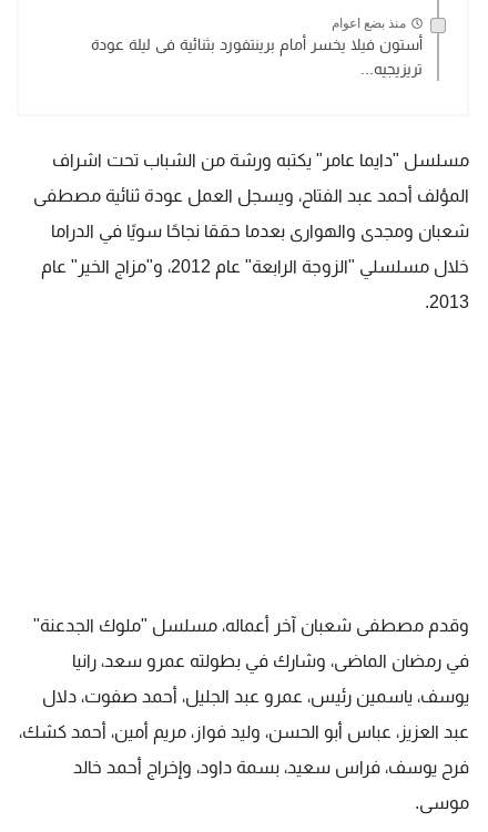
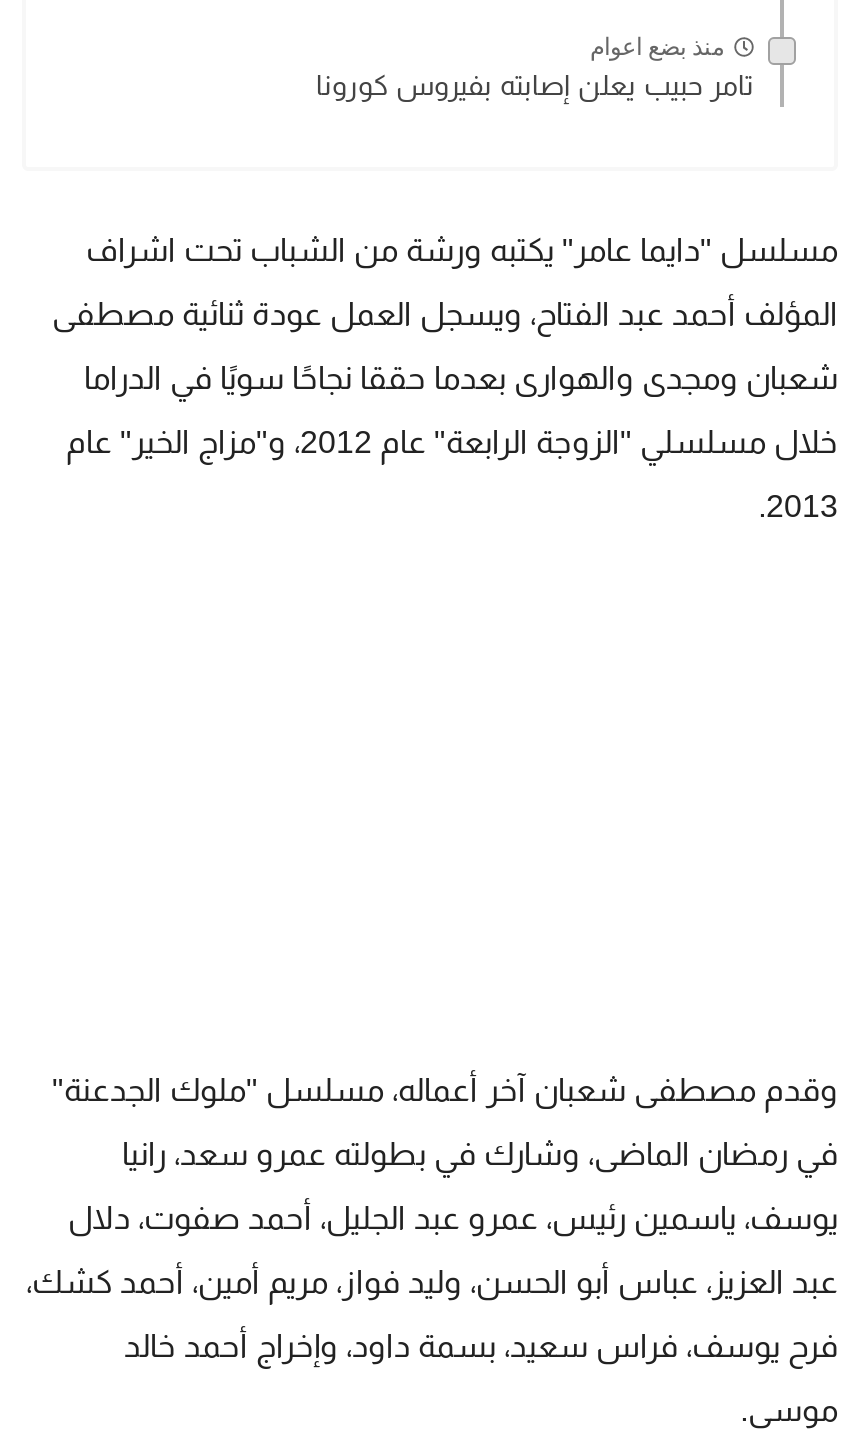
- أستون فيلا يخسر أمام برينتفورد بثنائية فى ليلة عودة
- تريزيجيه...
+ تامر حبيب يعلن إصابته بفيروس كورونا
